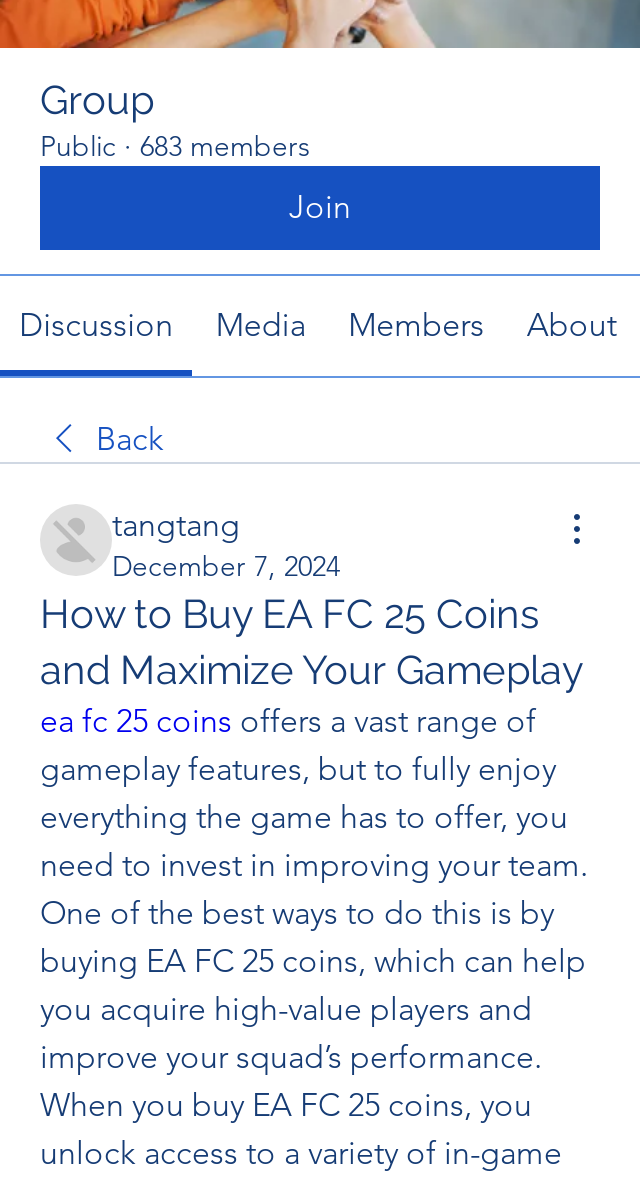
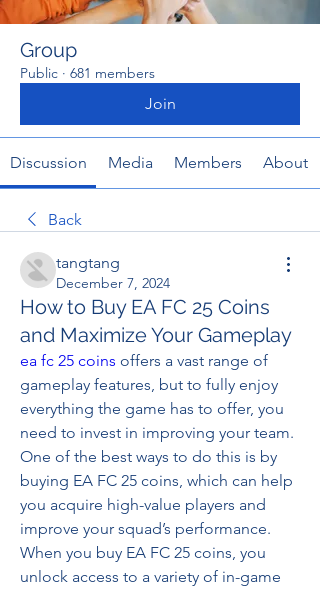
- Public · 683 members
+ Public · 681 members
